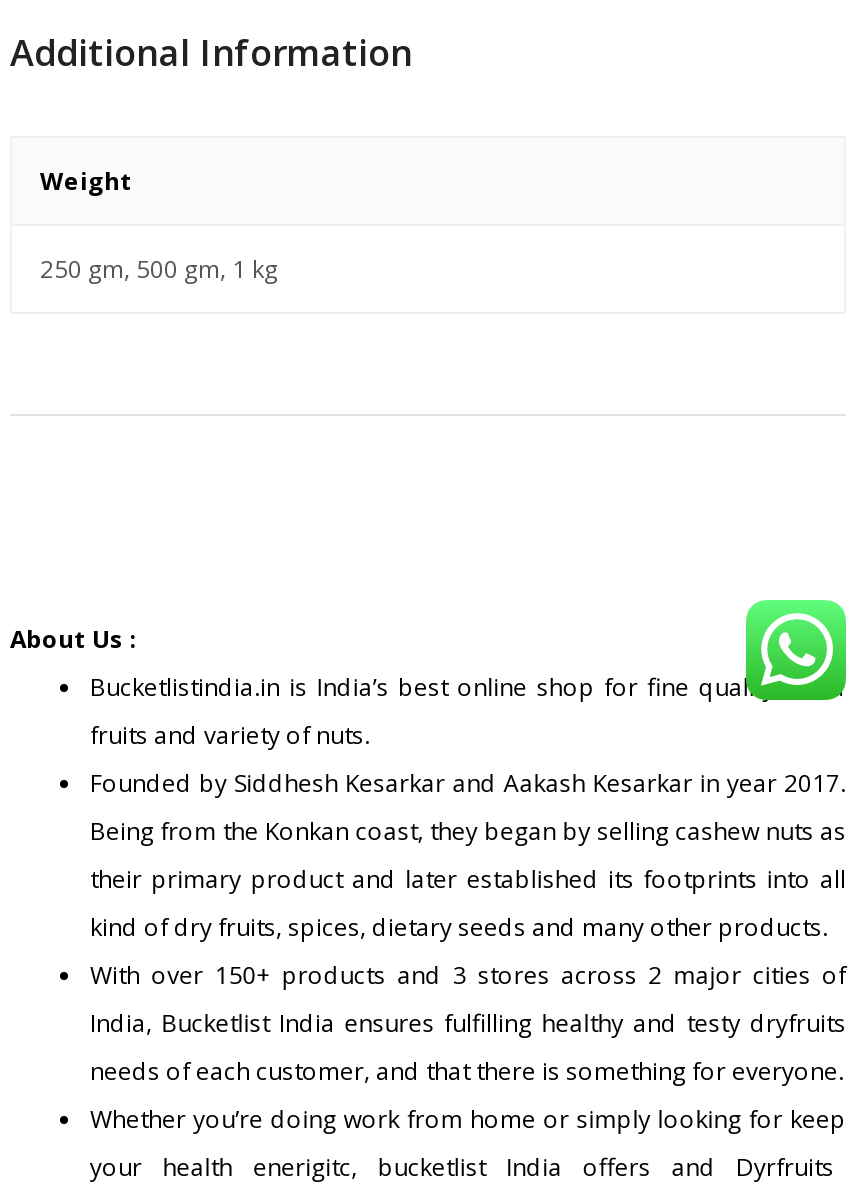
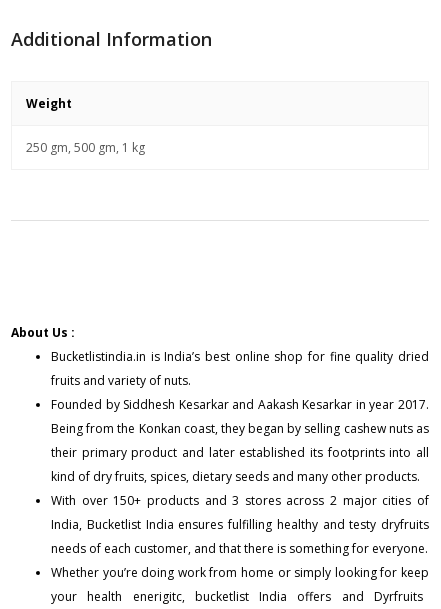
- [image]
